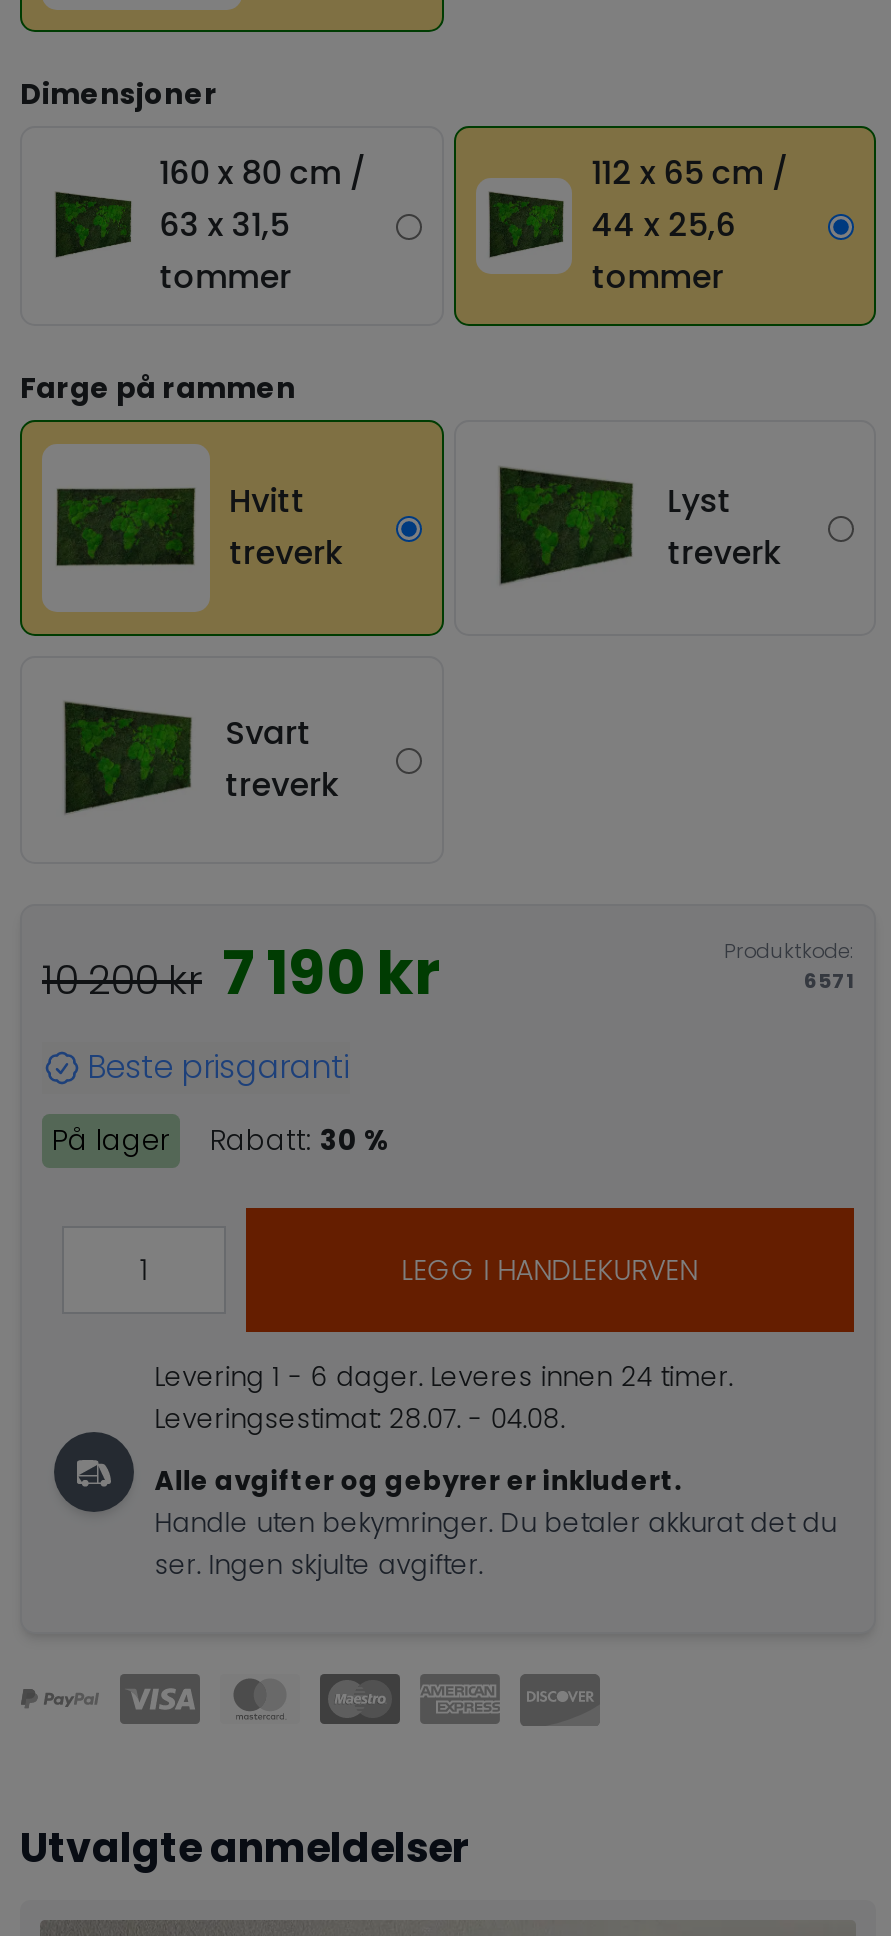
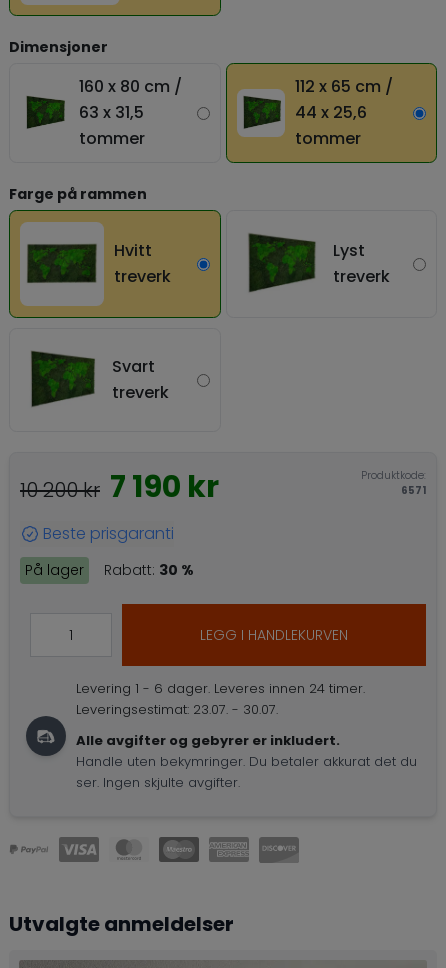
- Leveringsestimat: 28.07. - 04.08.
+ Leveringsestimat: 23.07. - 30.07.
